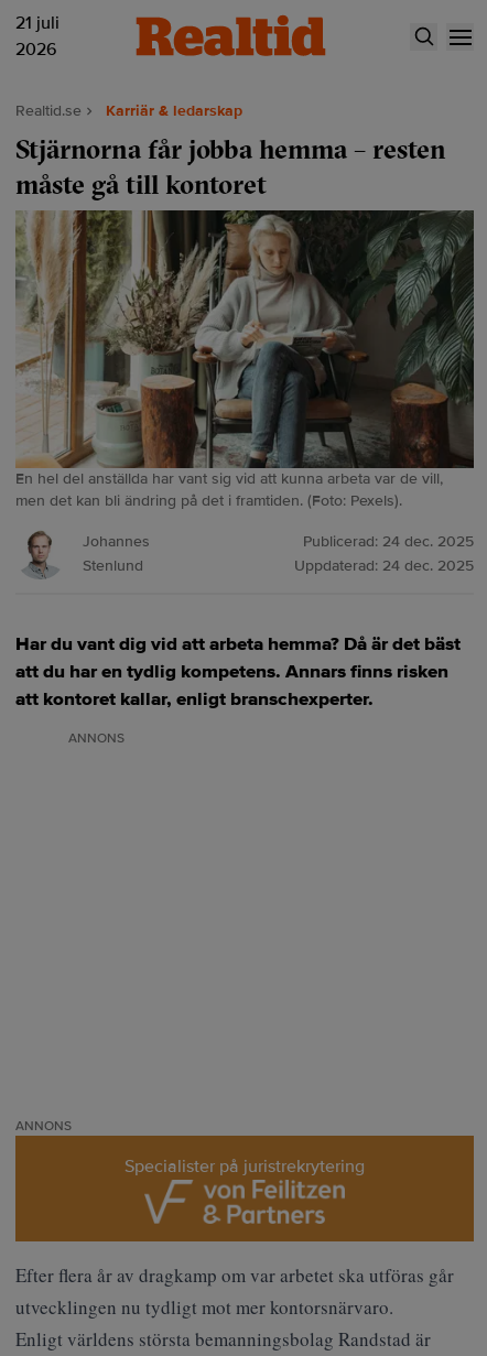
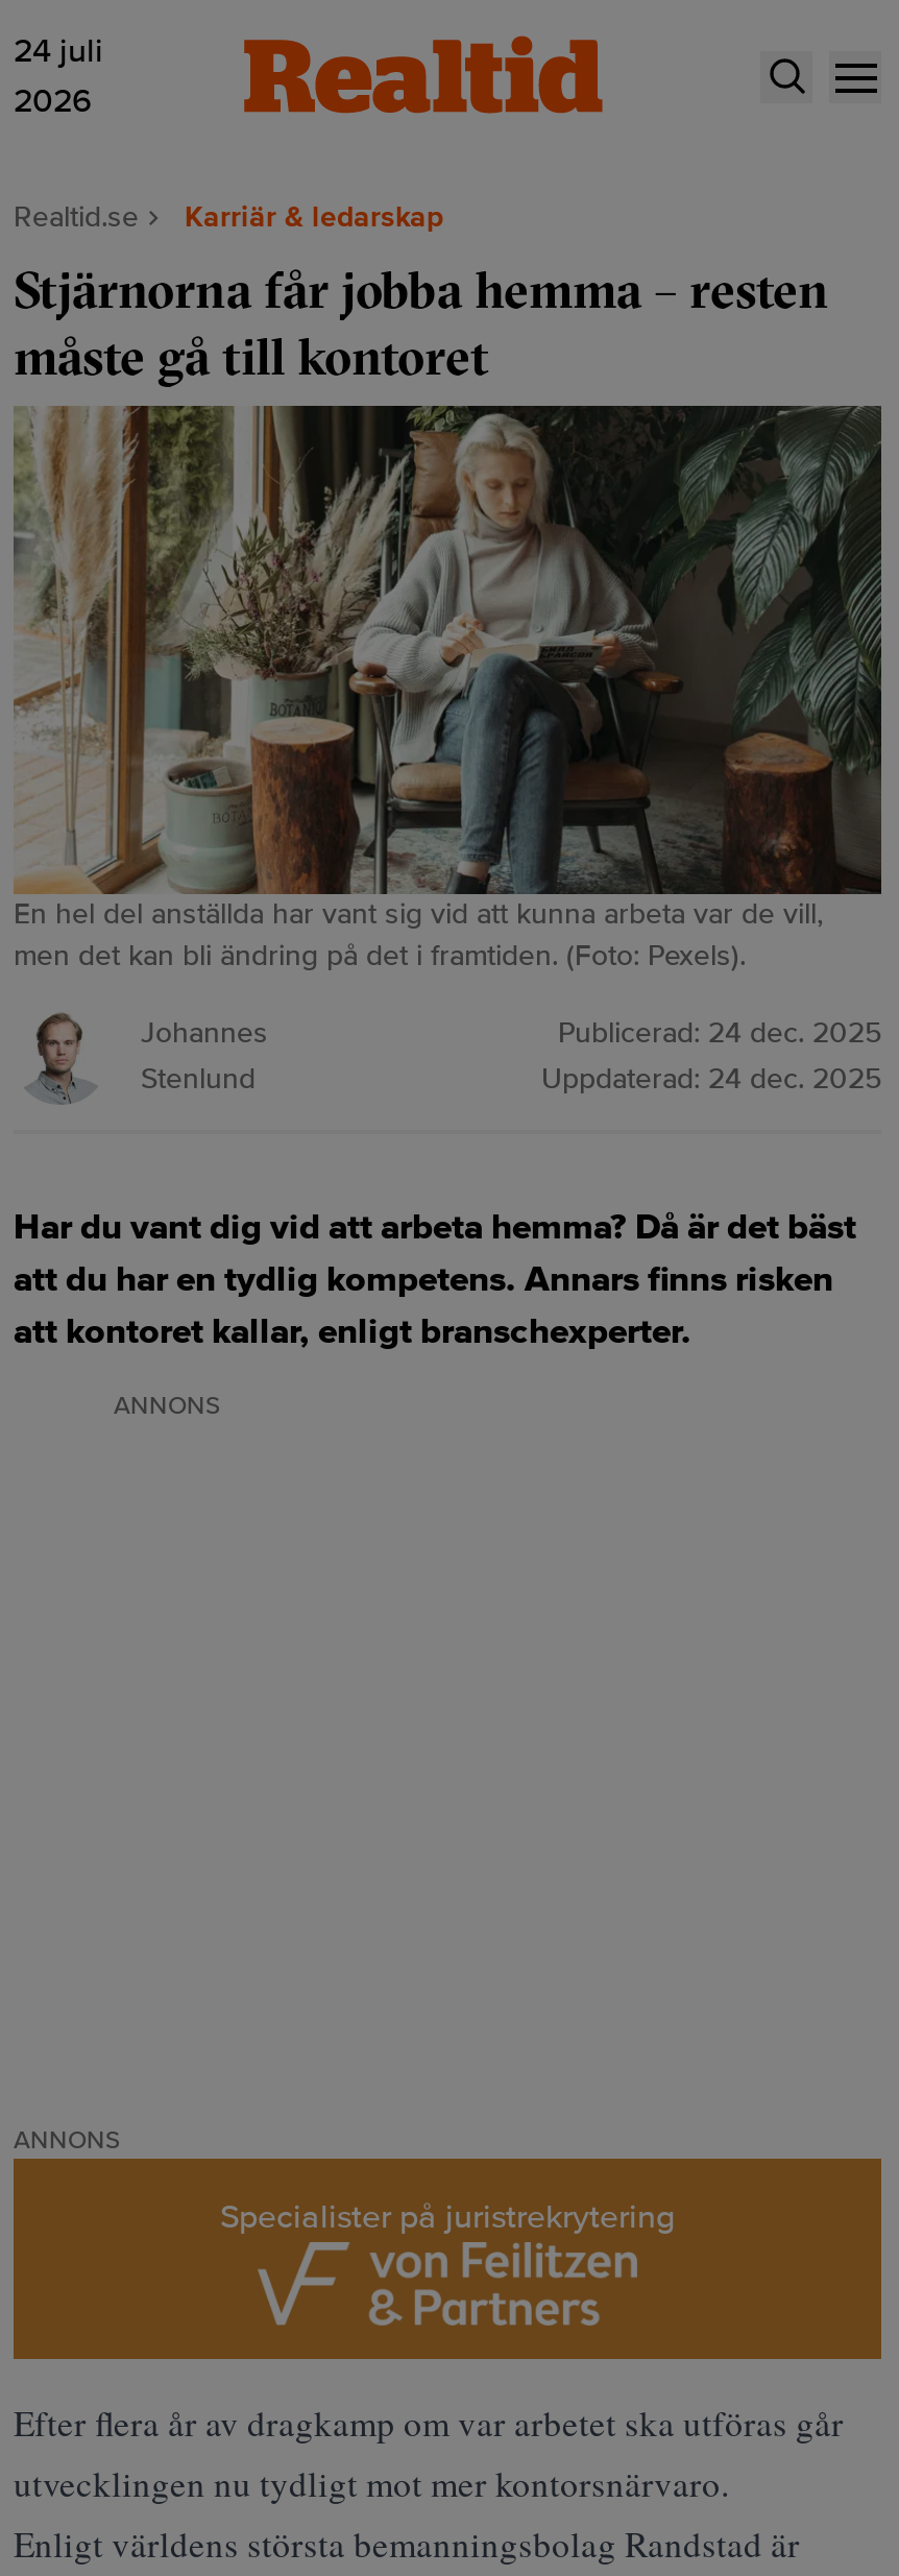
- 21 juli
+ 24 juli
